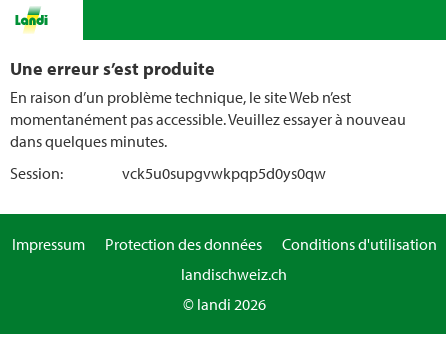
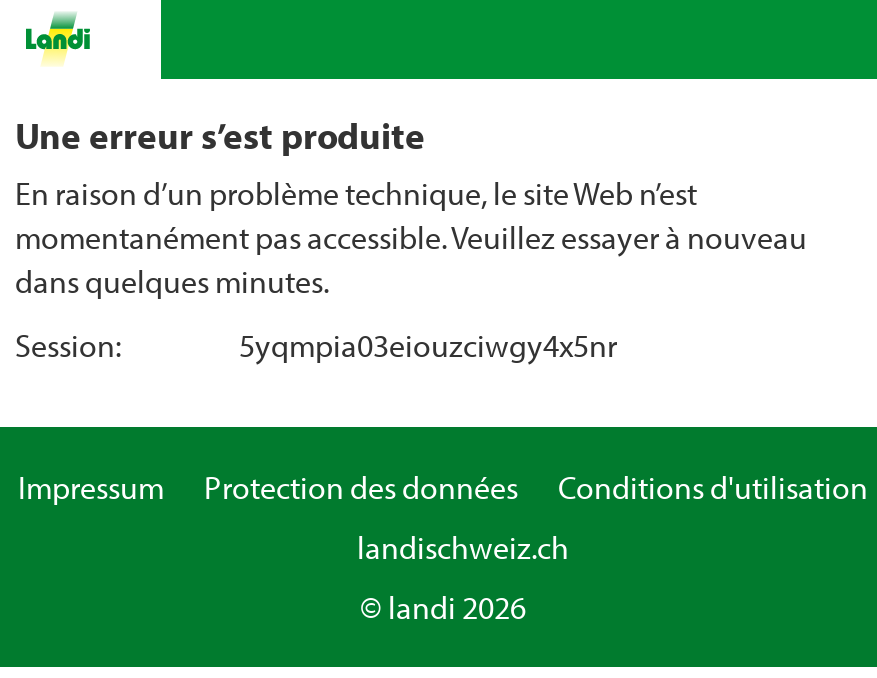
- vck5u0supgvwkpqp5d0ys0qw
+ 5yqmpia03eiouzciwgy4x5nr
